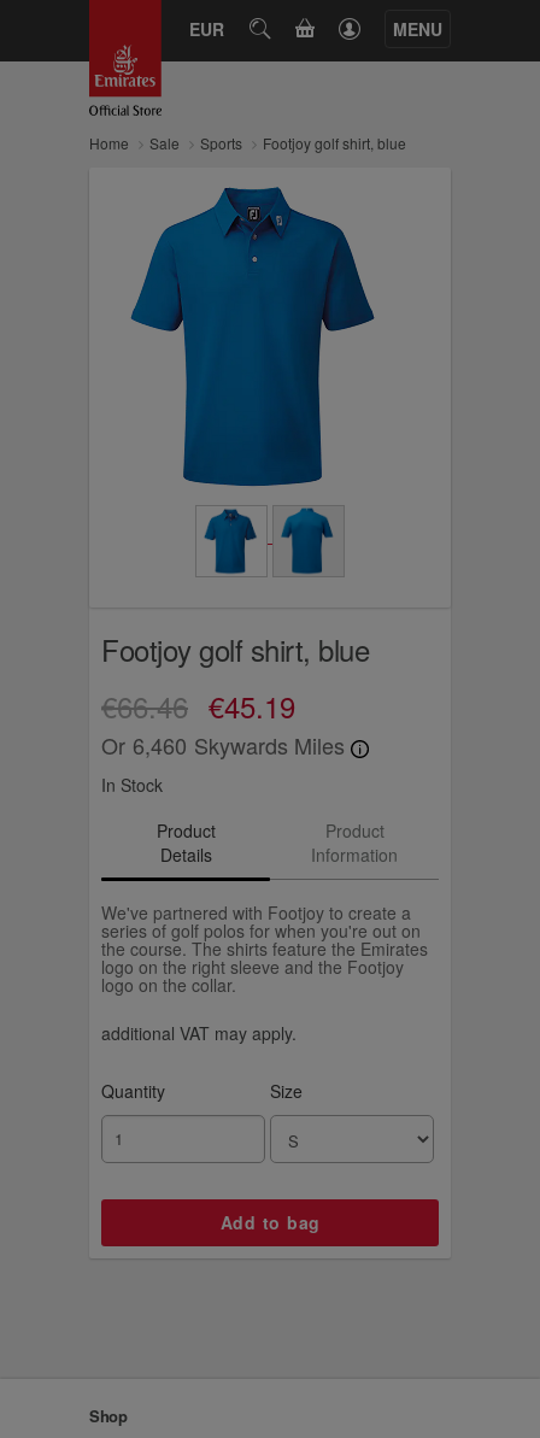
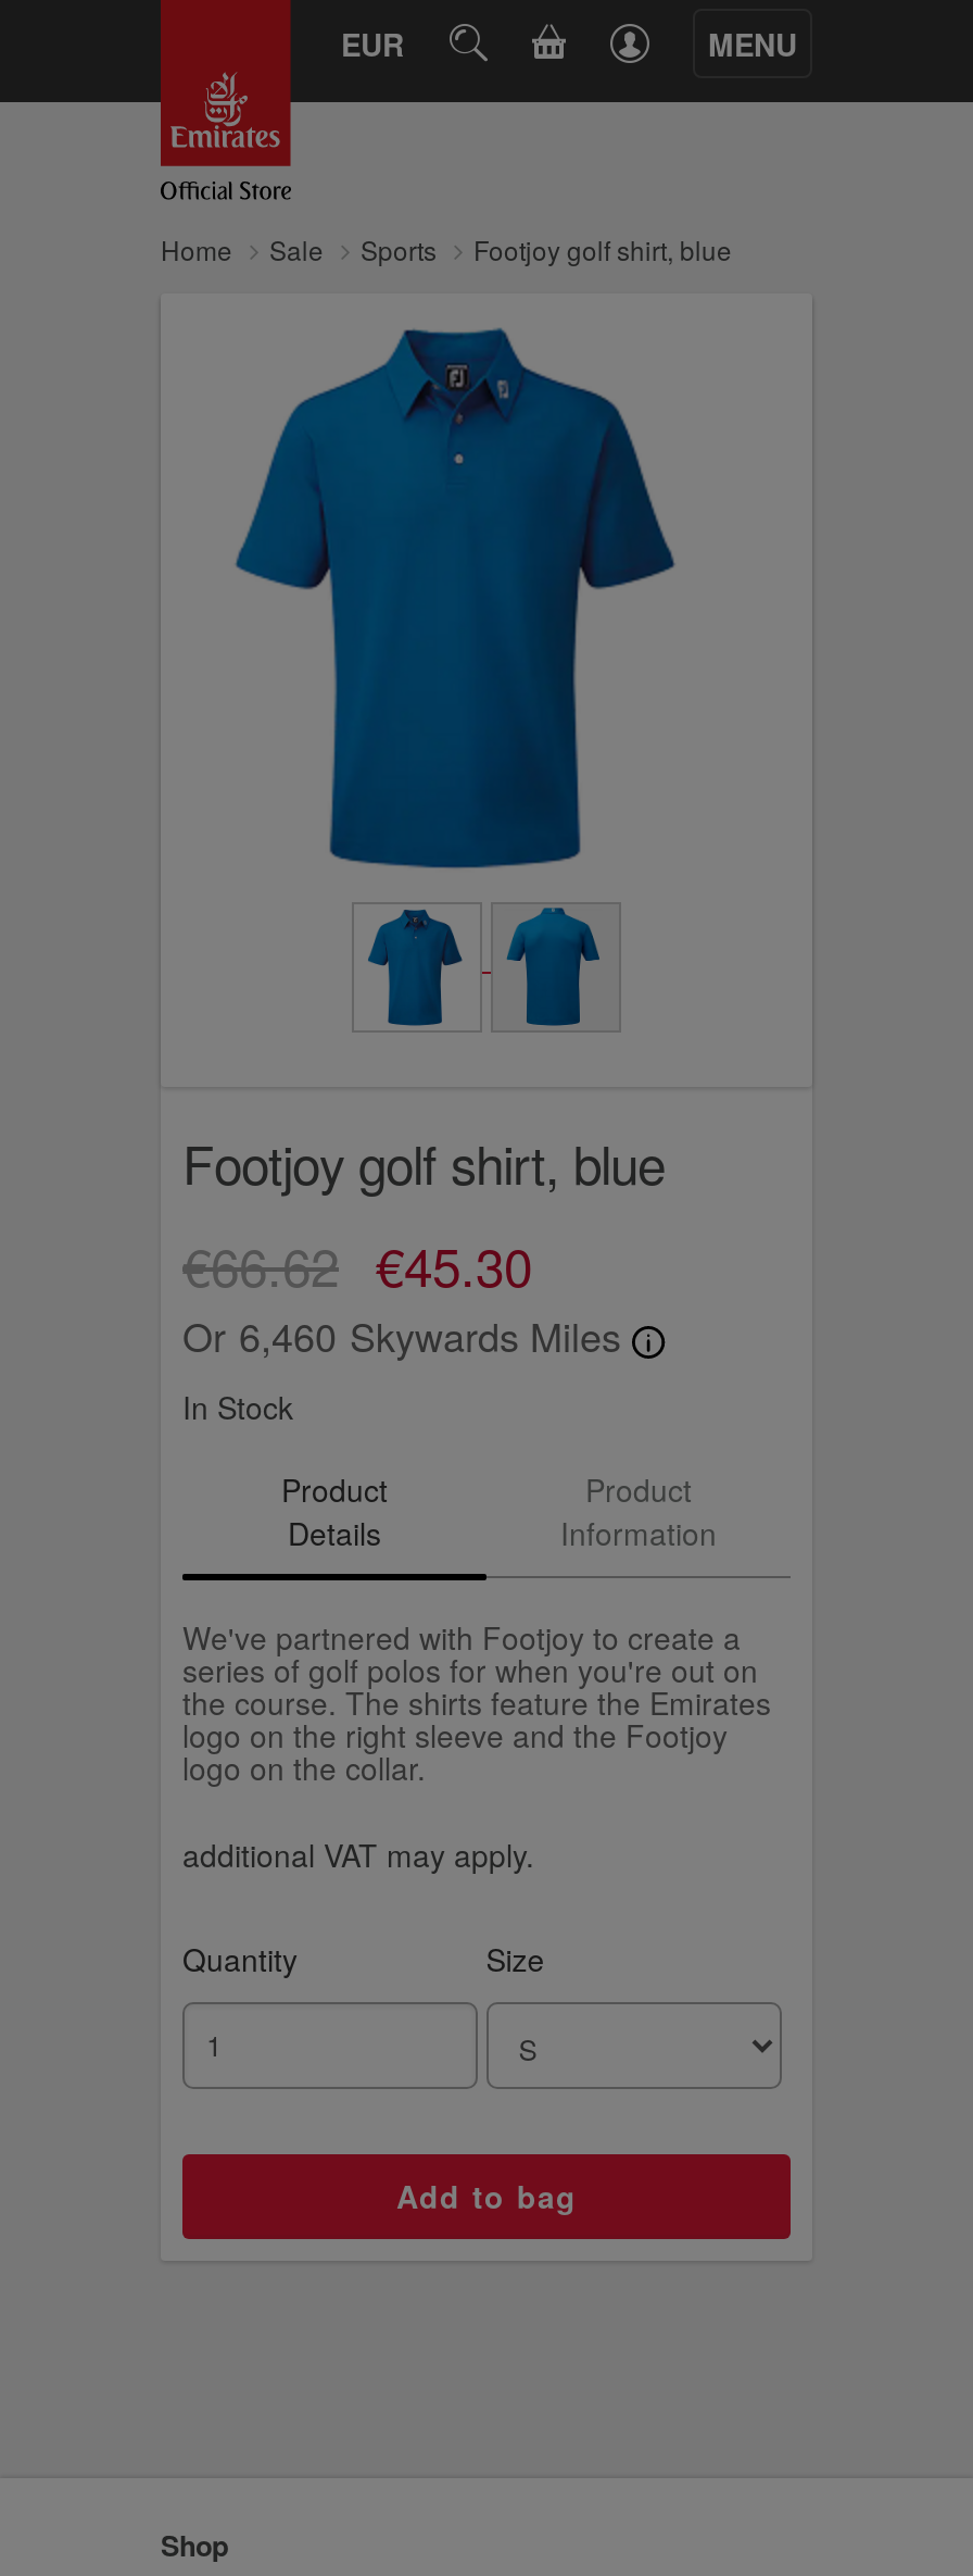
- €66.46 €45.19
+ €66.62 €45.30
